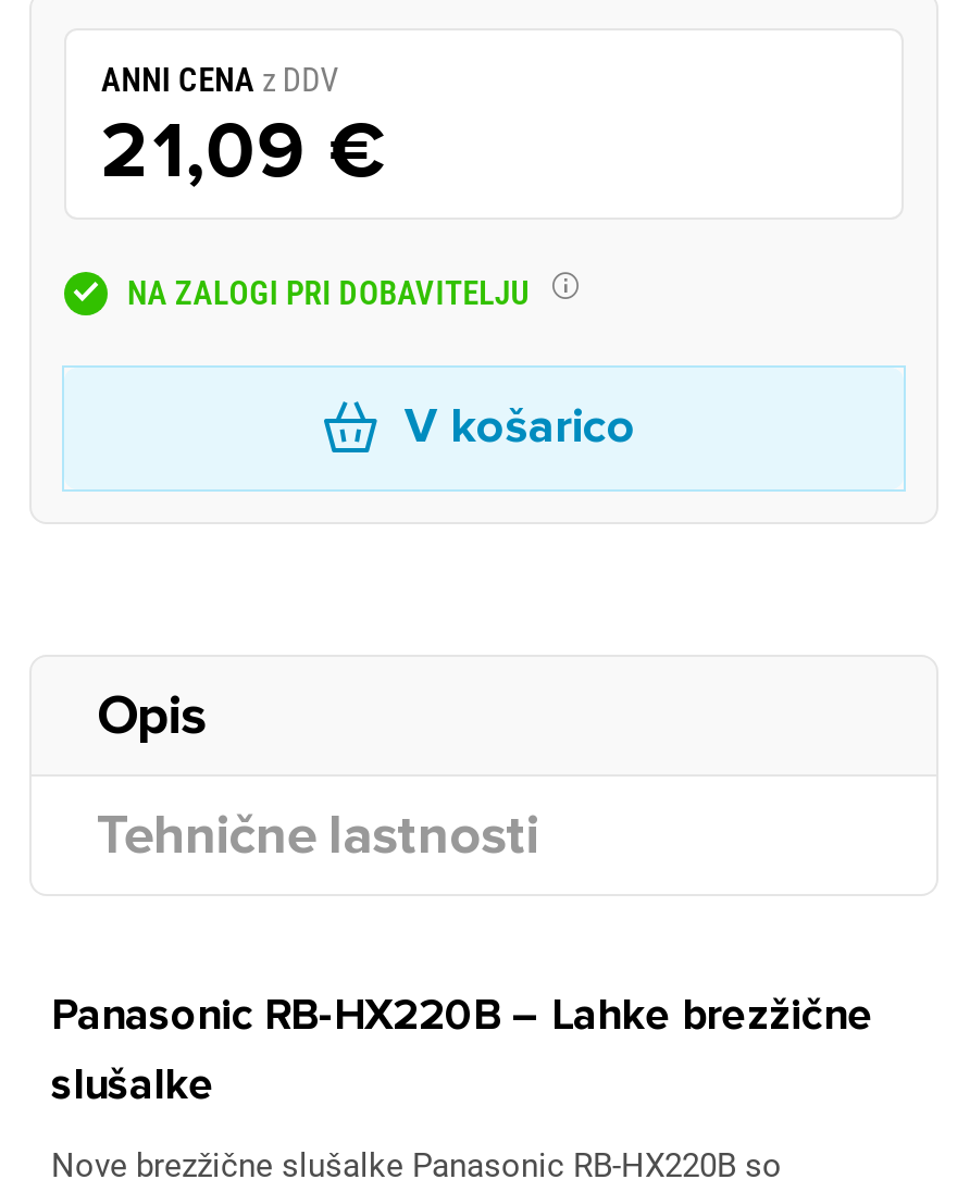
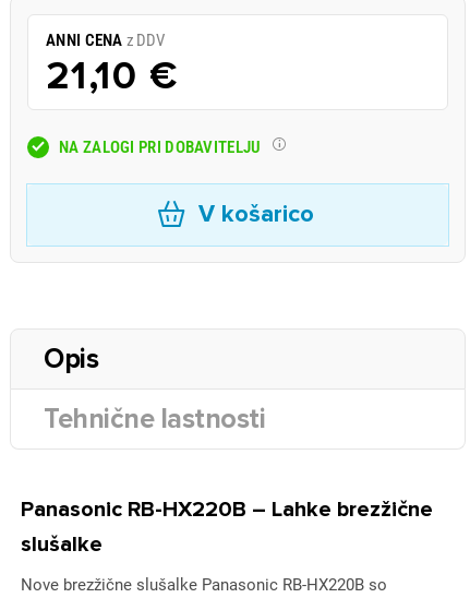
- 21,09 €
+ 21,10 €
